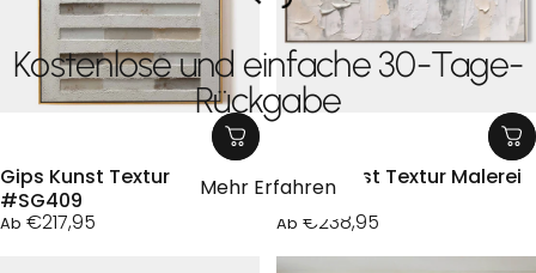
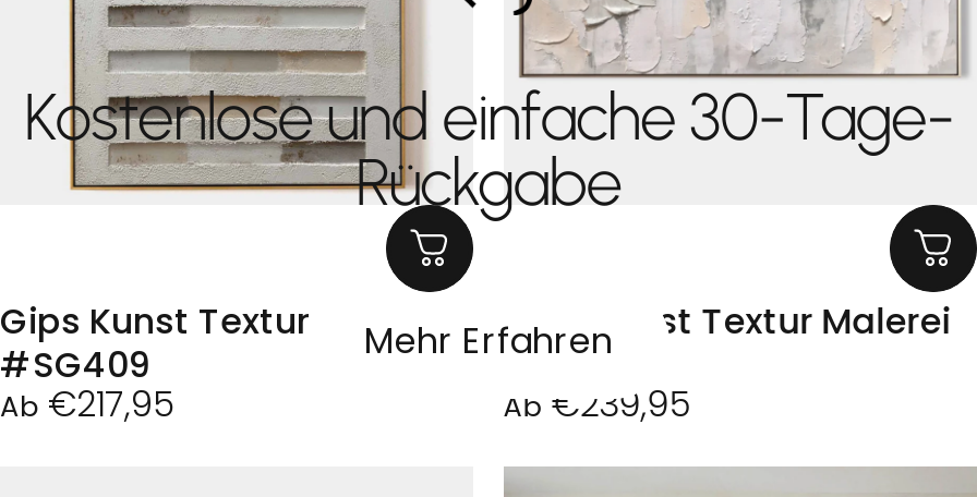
- Ab €238,95
+ Ab €239,95
